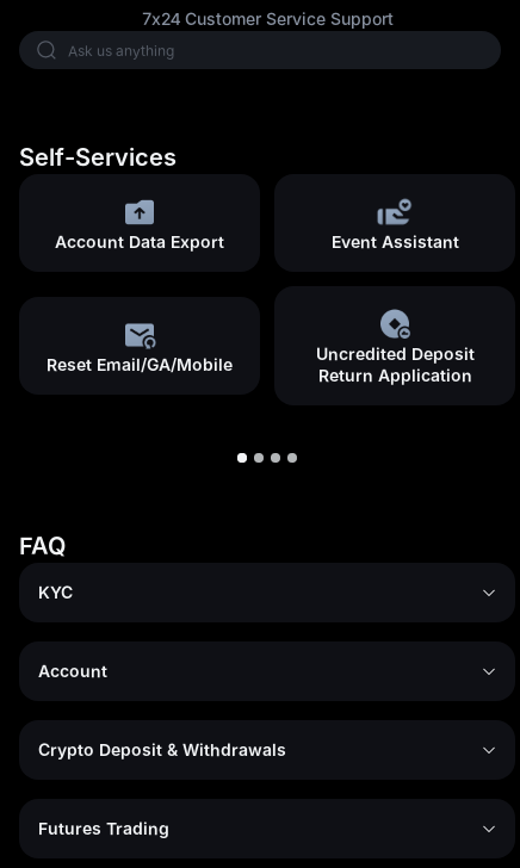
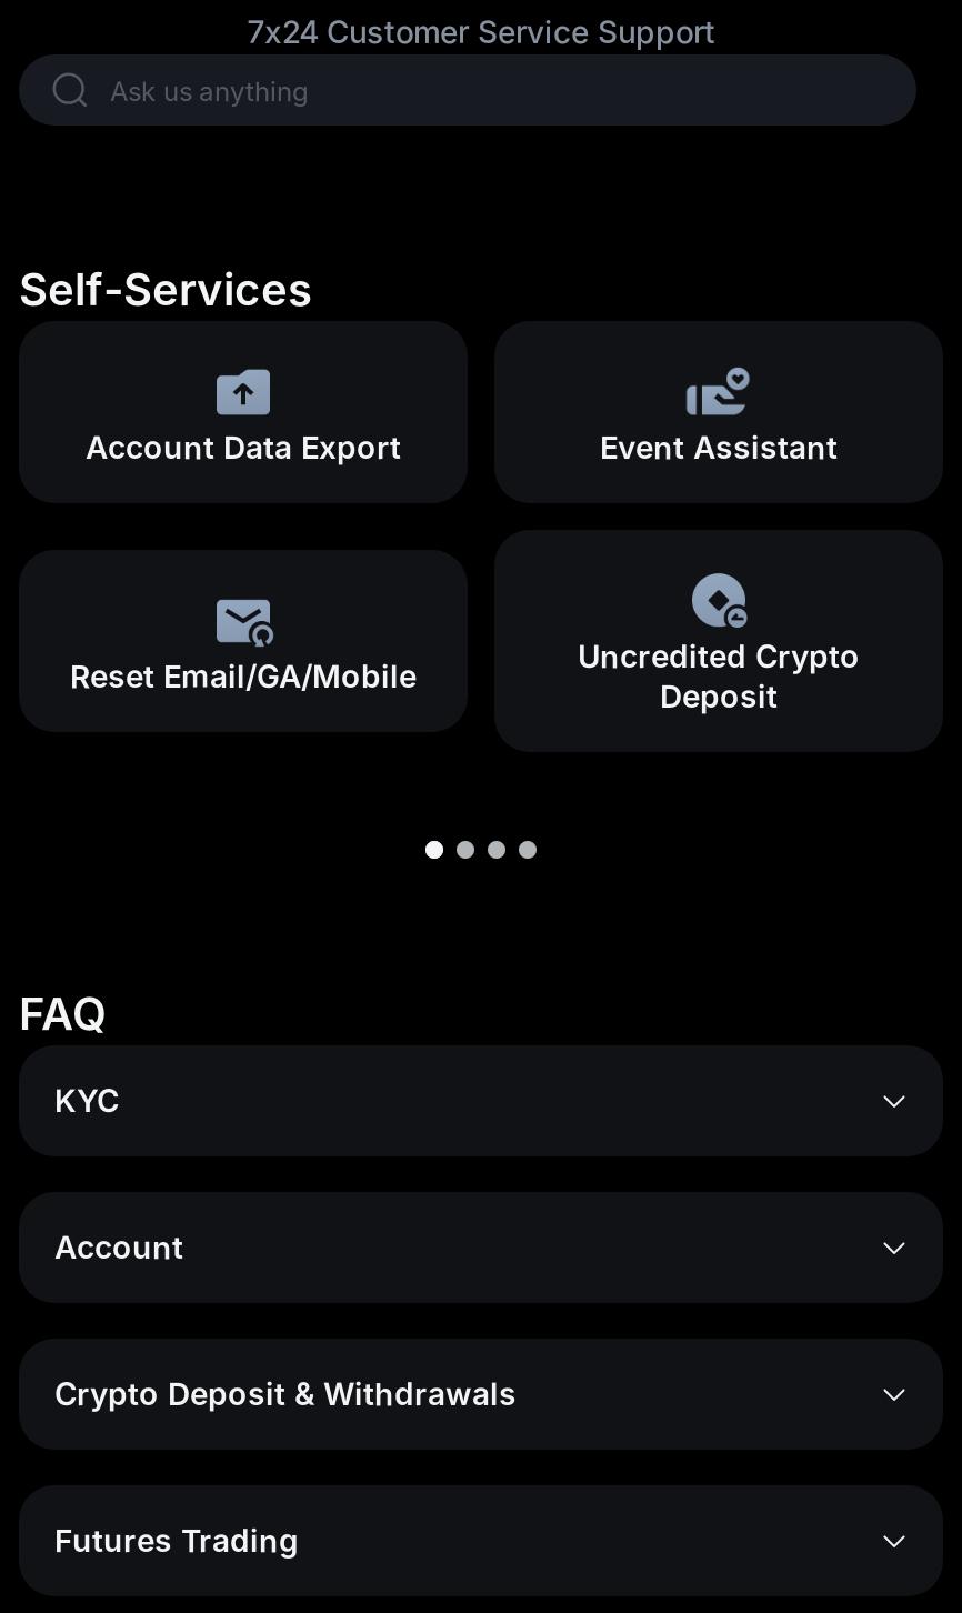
- Uncredited Deposit
- Return Application
+ Uncredited Crypto
+ Deposit
